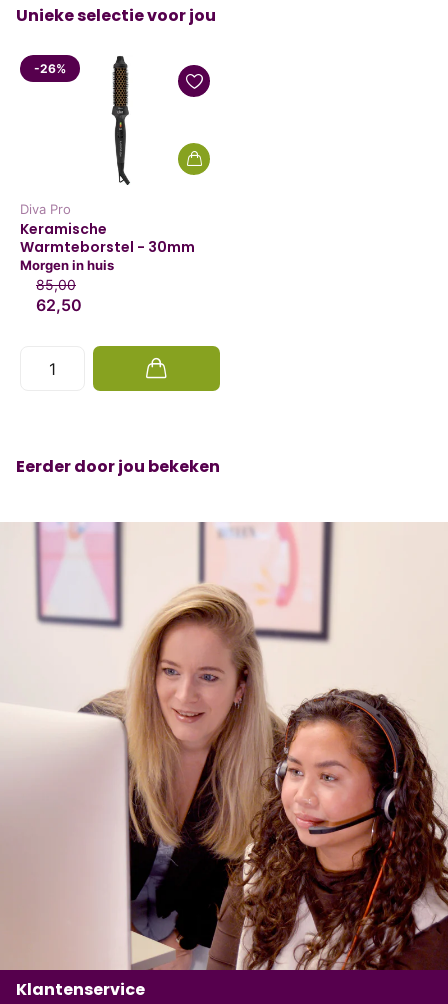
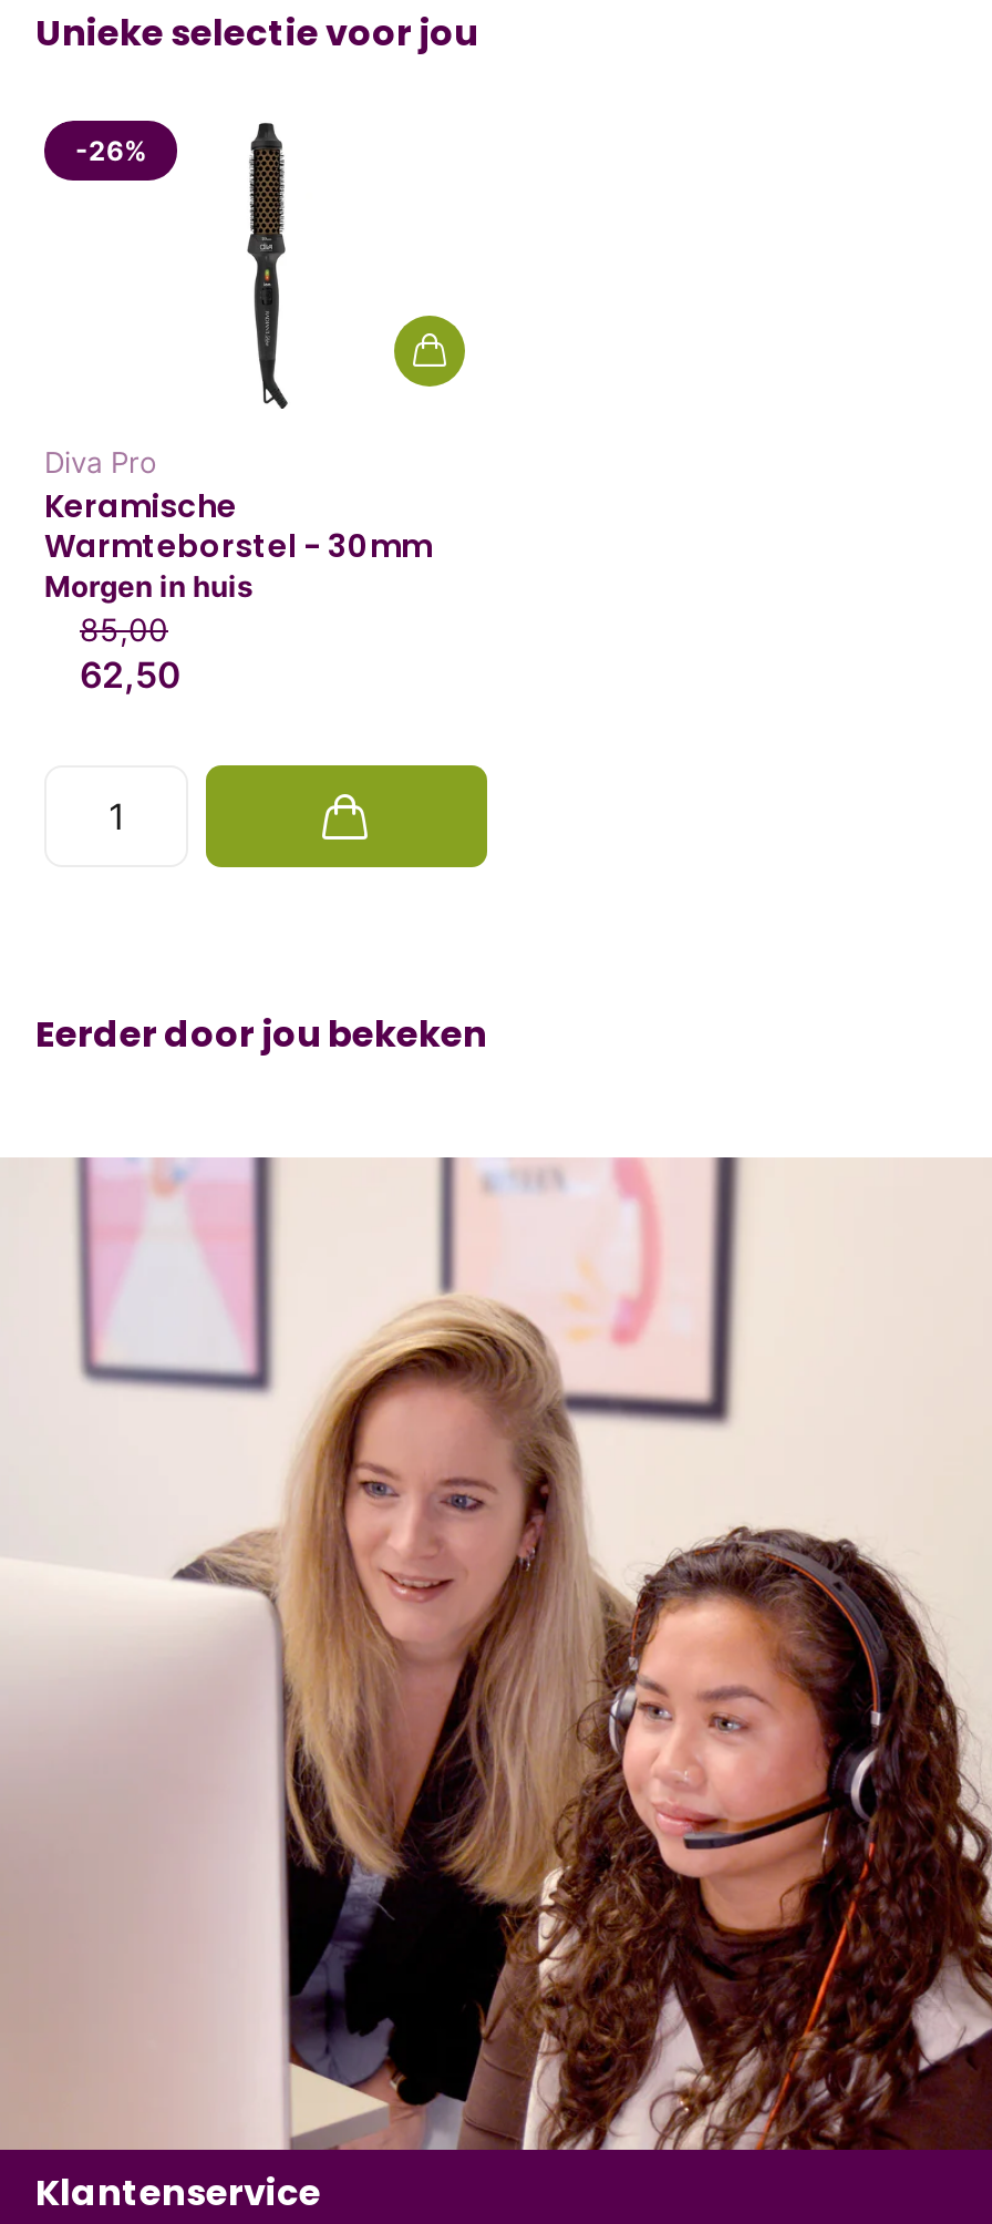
- [image]
